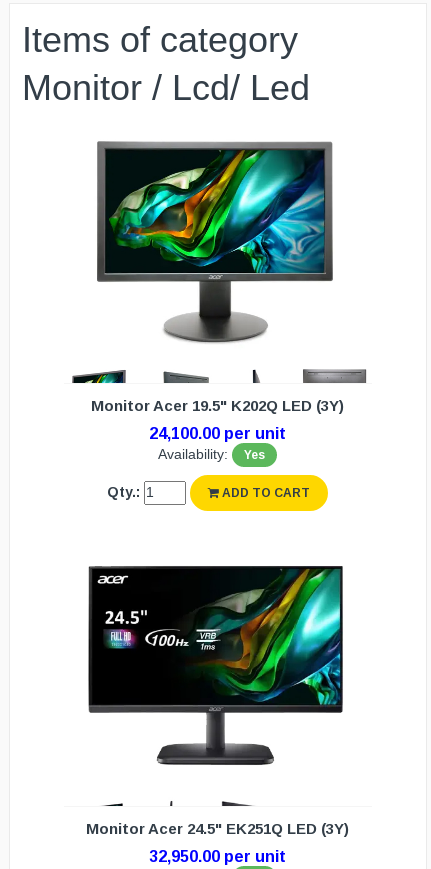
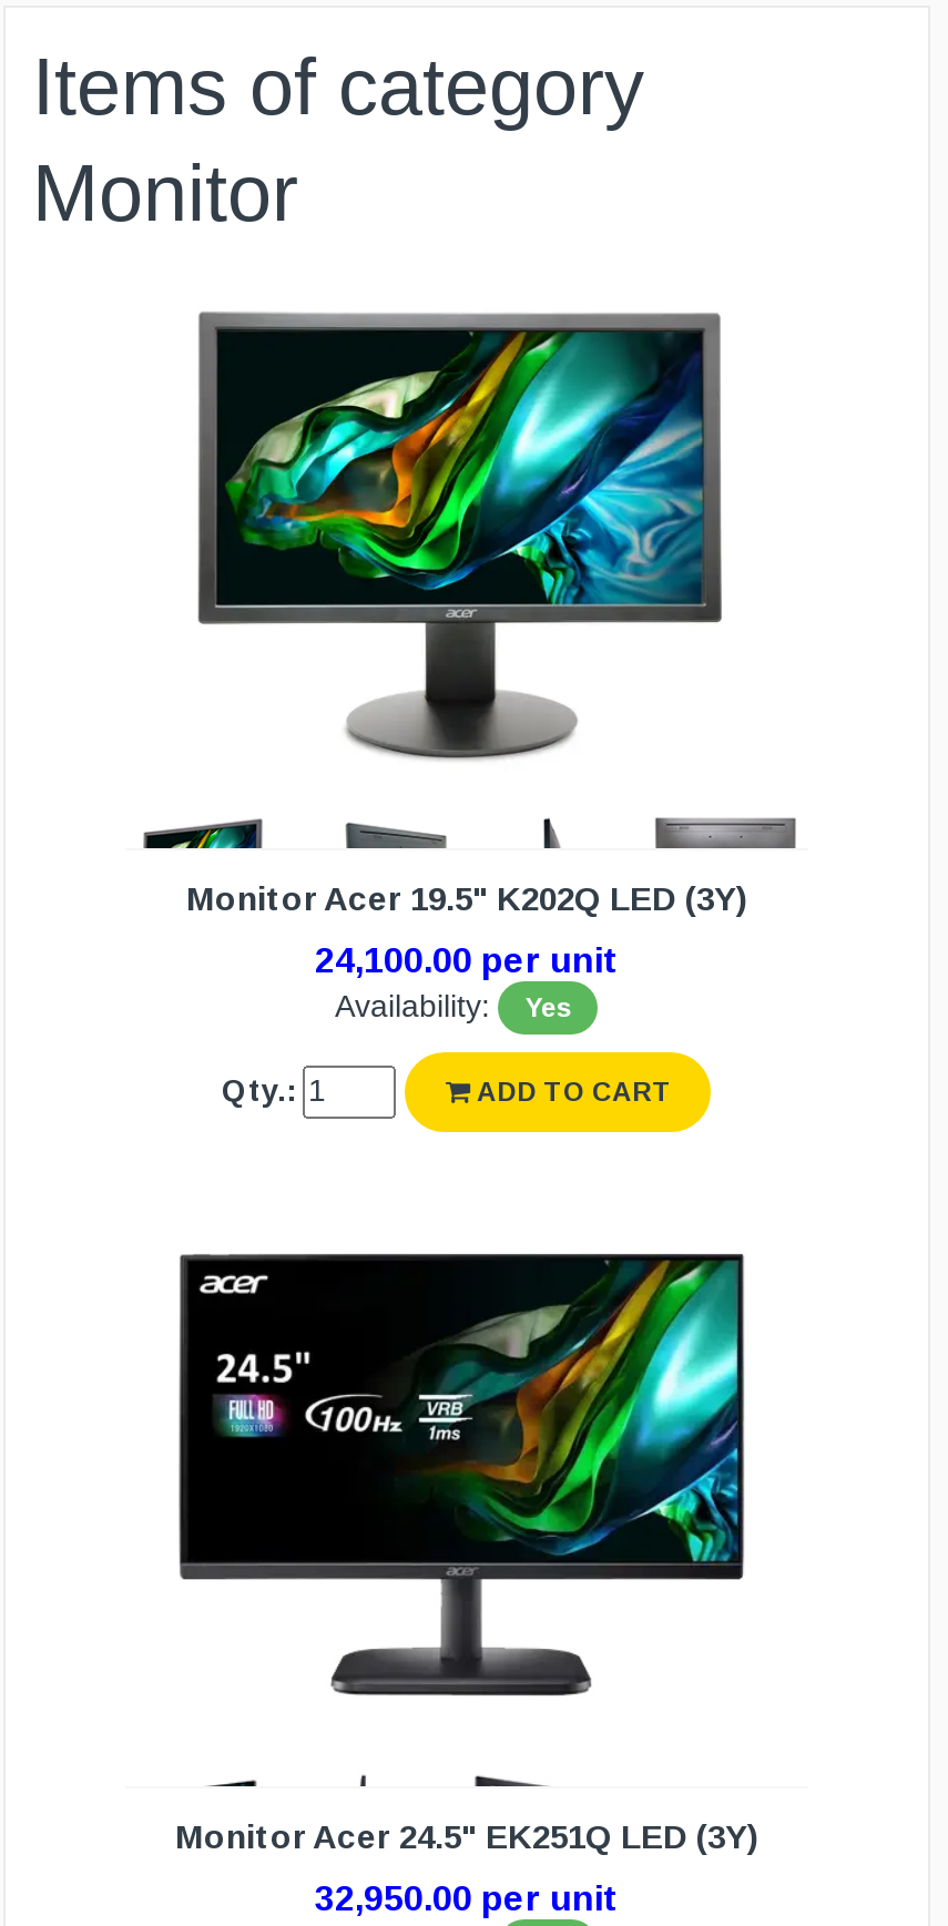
- Monitor / Lcd/ Led
+ Monitor
